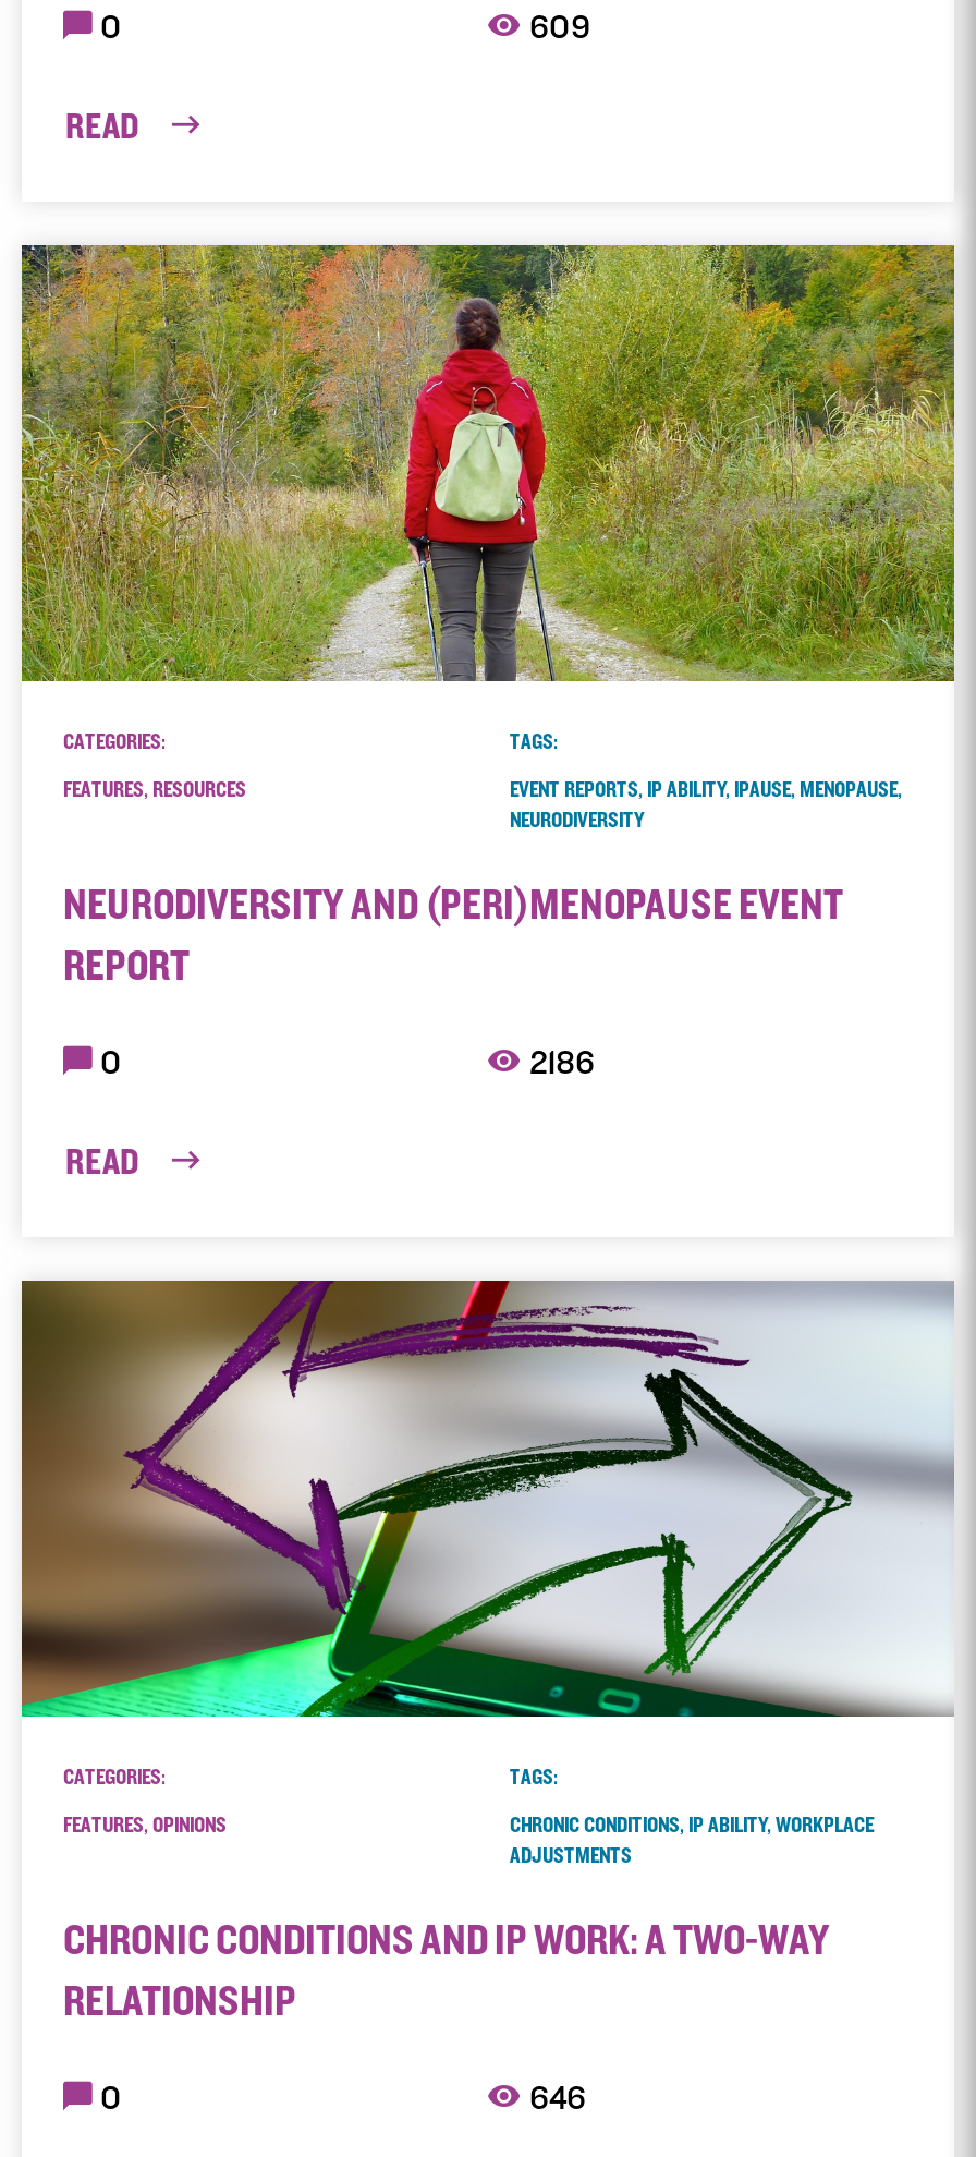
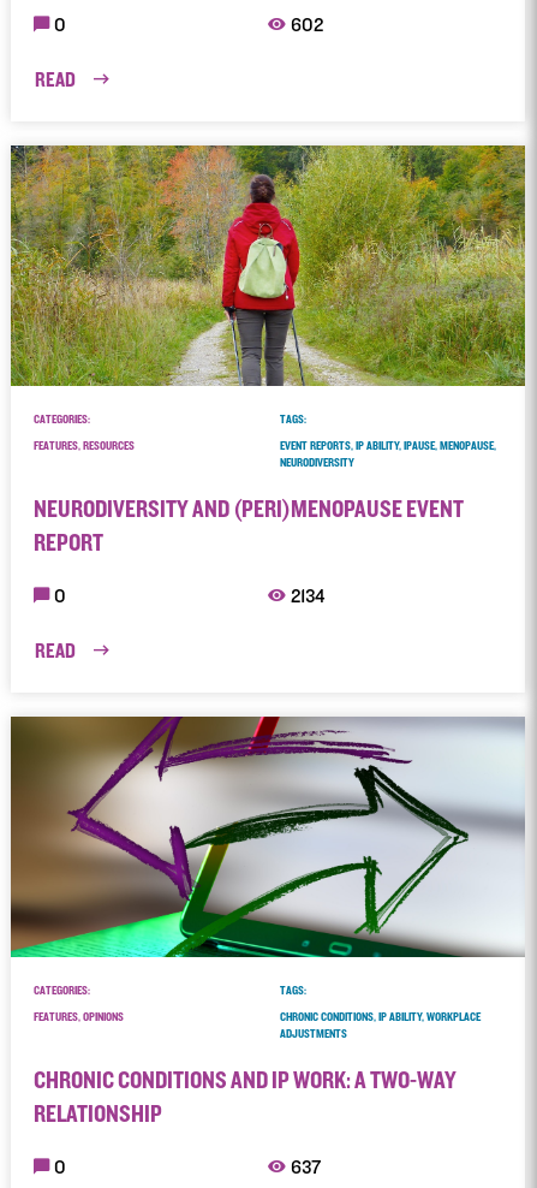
- 609
+ 602

- 2186
+ 2134

- 646
+ 637
